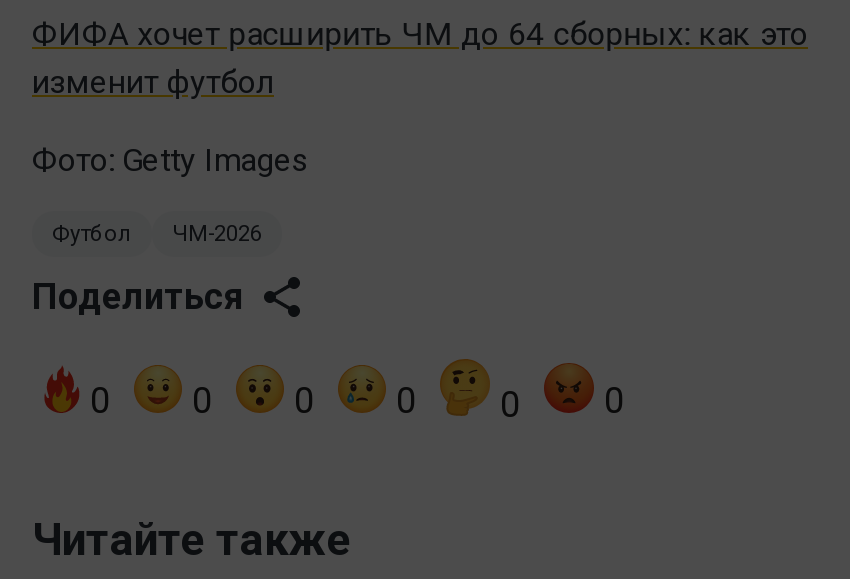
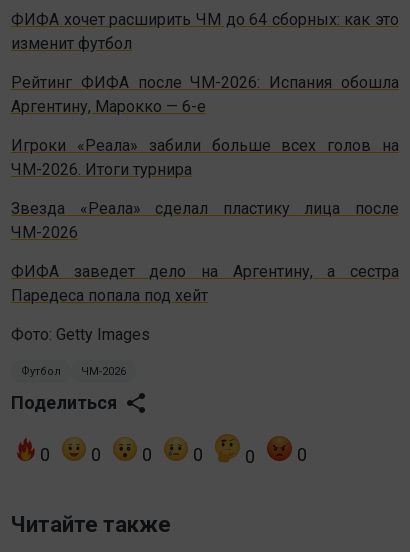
+ Рейтинг ФИФА после ЧМ-2026: Испания обошла
+ Аргентину, Марокко — 6-е
+ Игроки «Реала» забили больше всех голов на
+ ЧМ-2026. Итоги турнира
+ Звезда «Реала» сделал пластику лица после
+ ЧМ-2026
+ ФИФА заведет дело на Аргентину, а сестра
+ Паредеса попала под хейт
